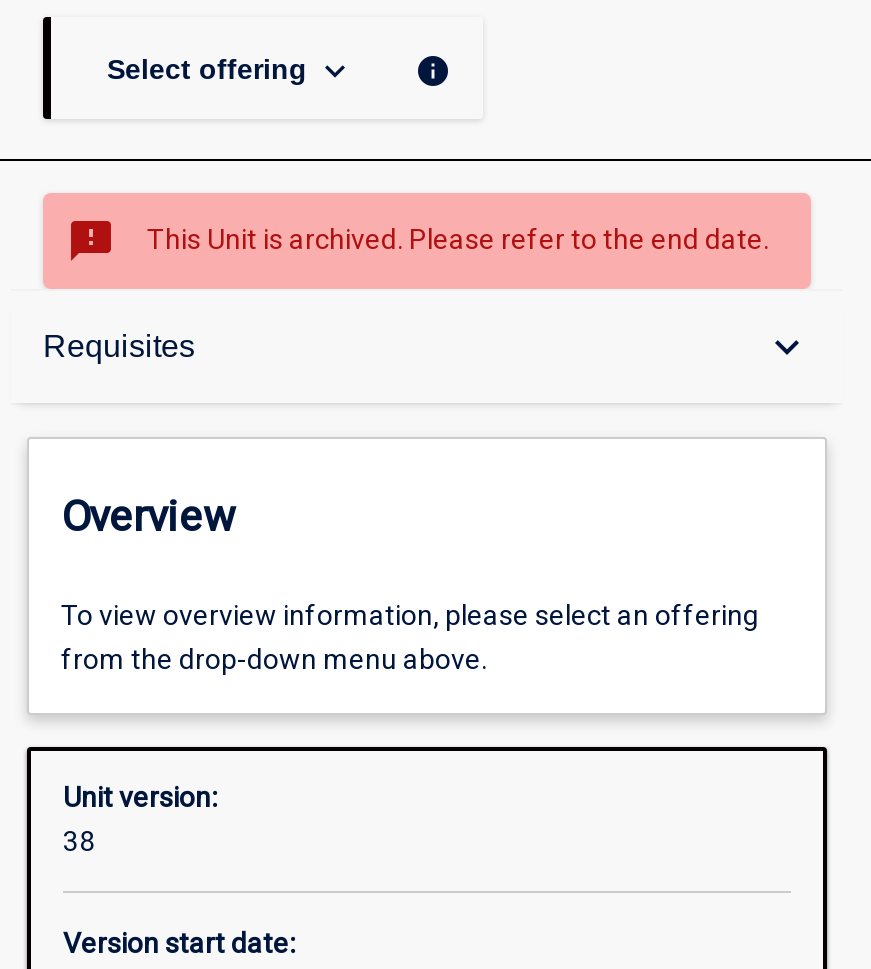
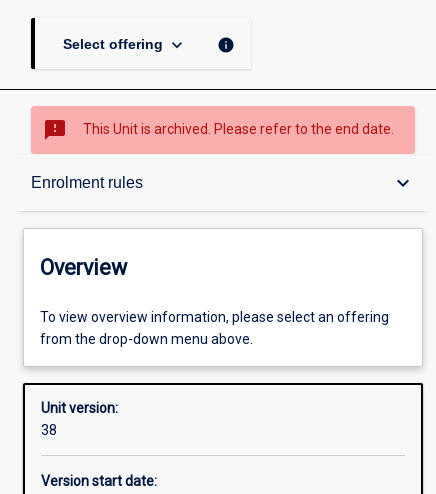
- Requisites
+ Enrolment rules
